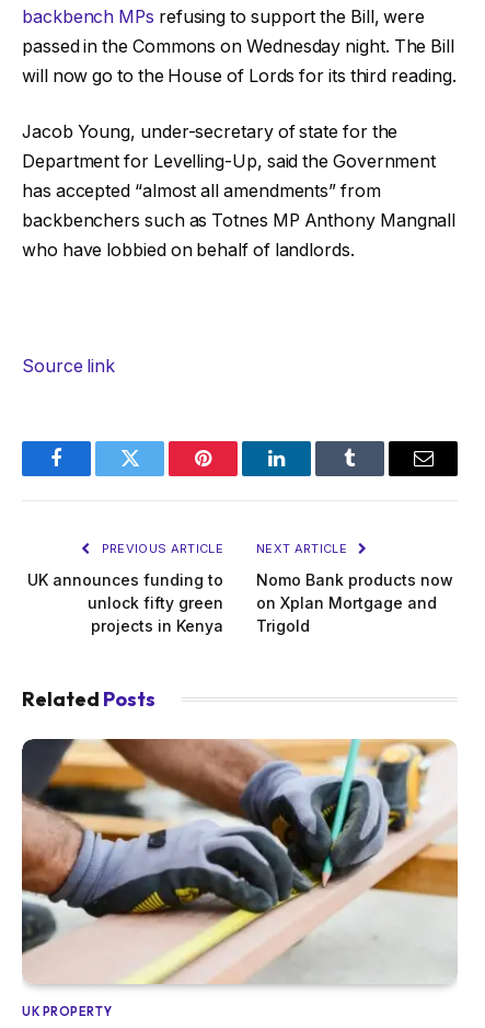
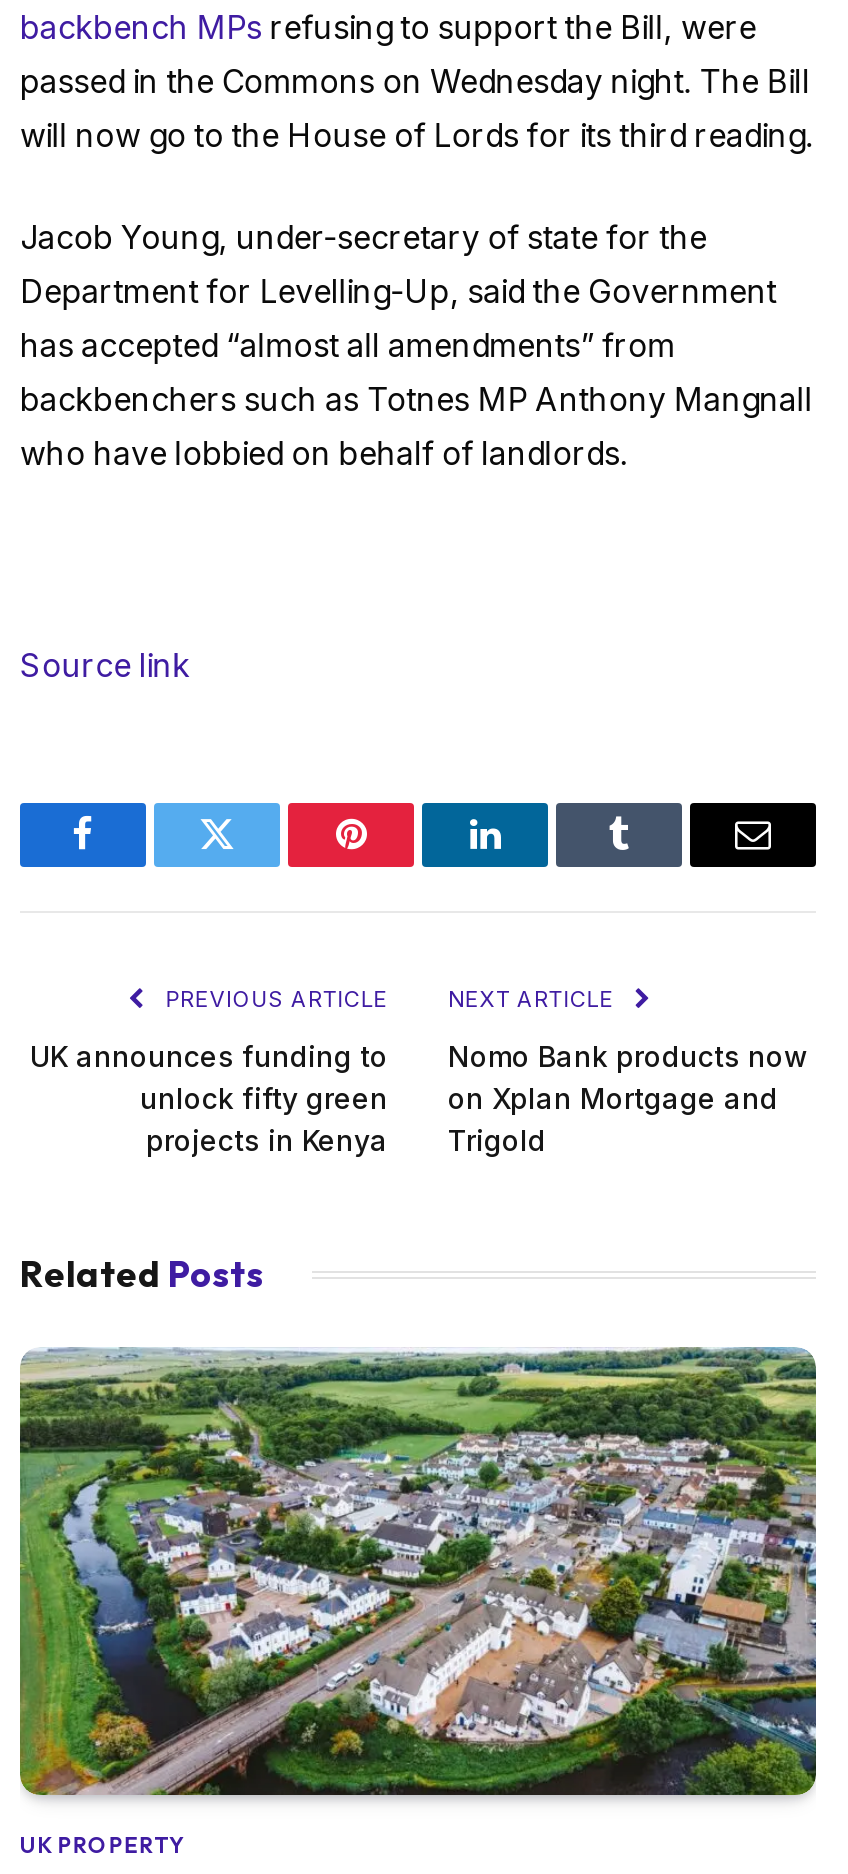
- [image]
+ [image]
